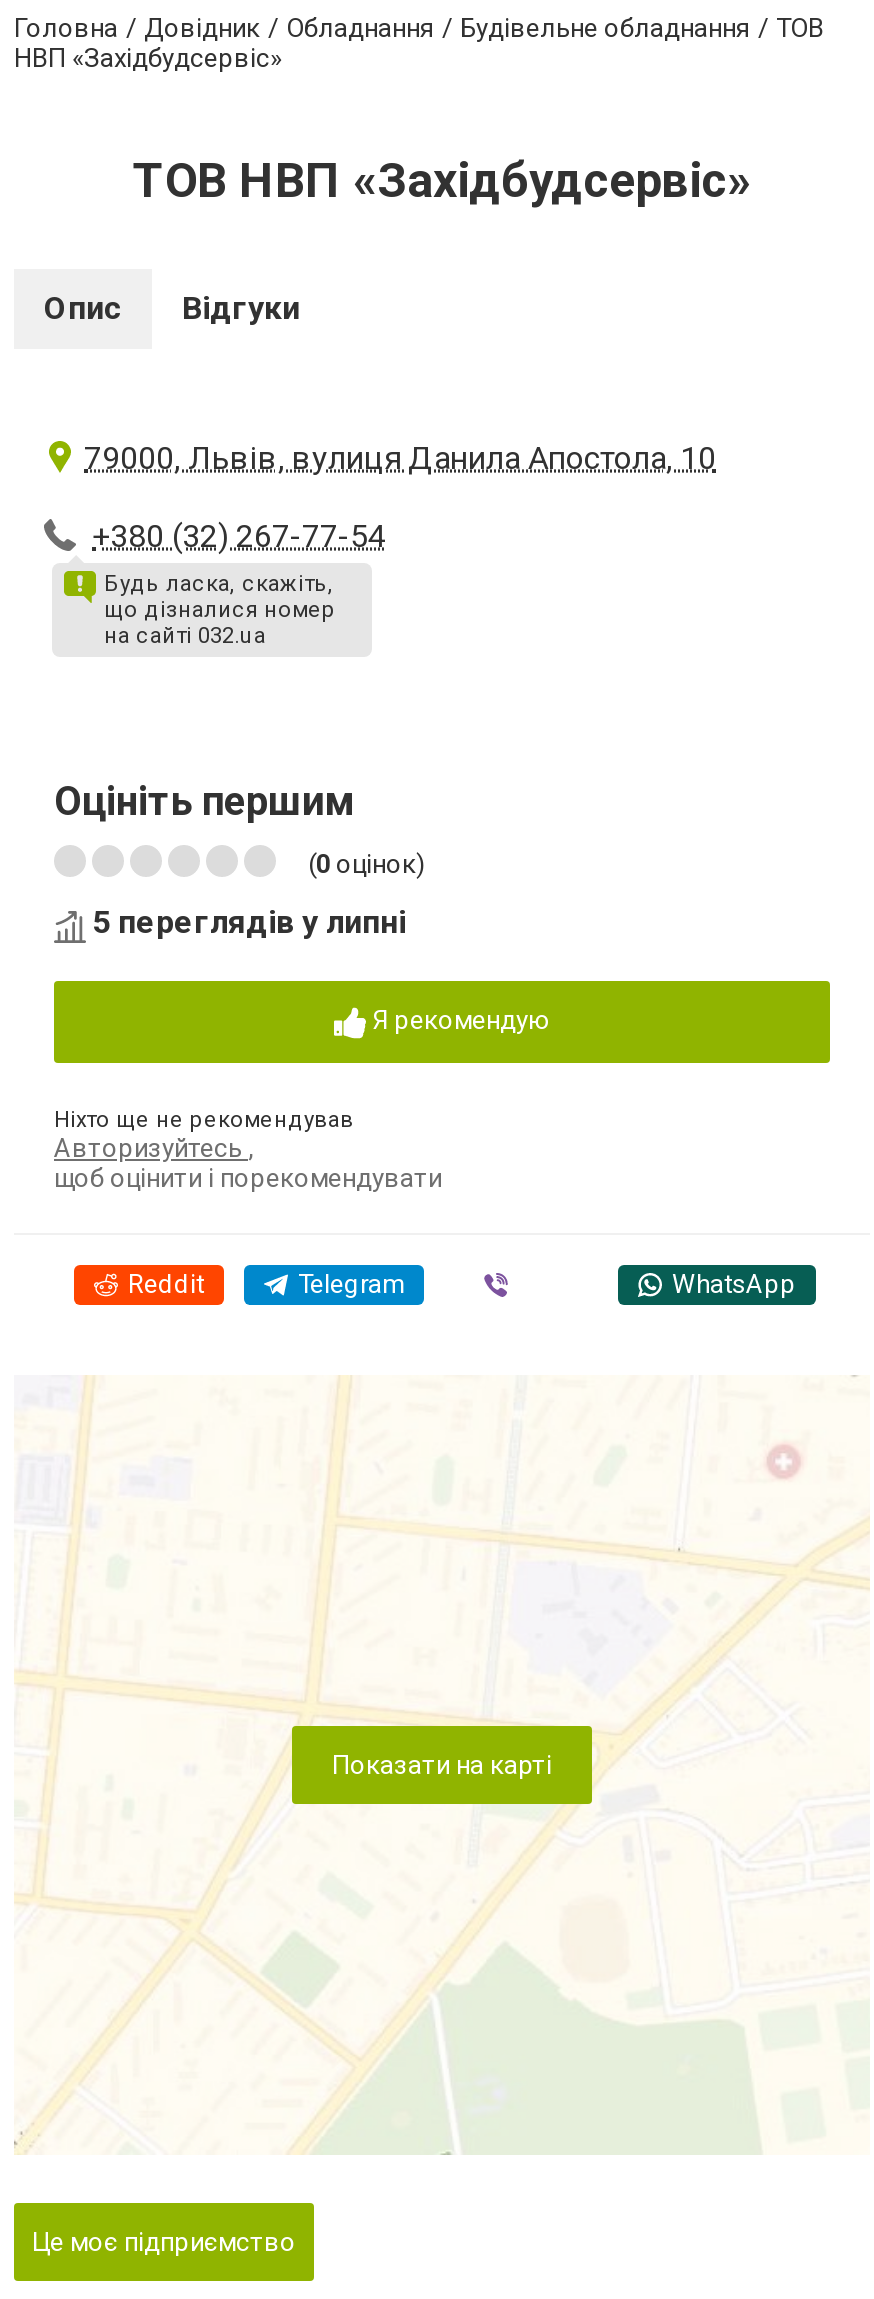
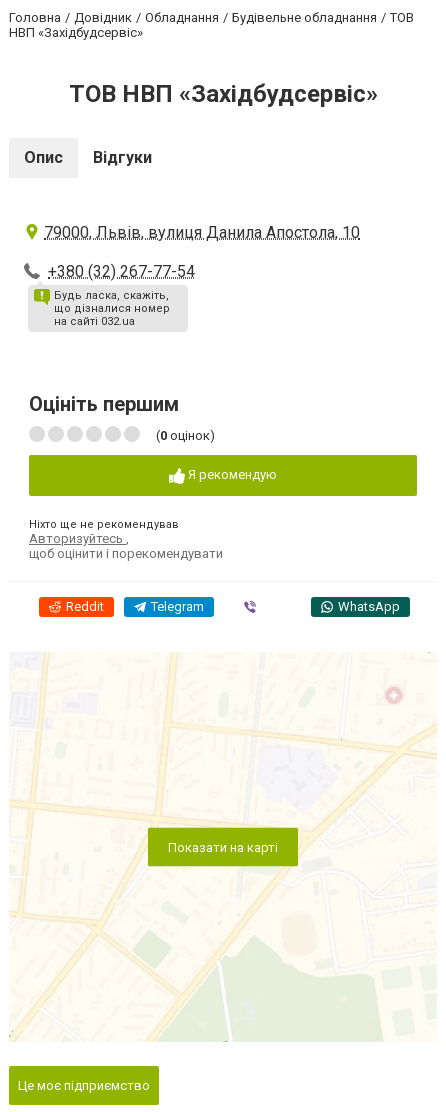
- 5 переглядів у липні
